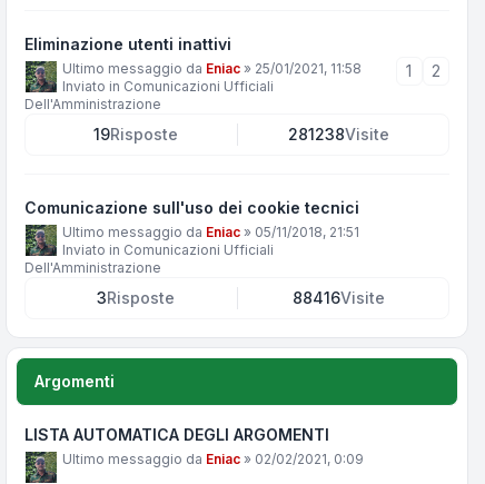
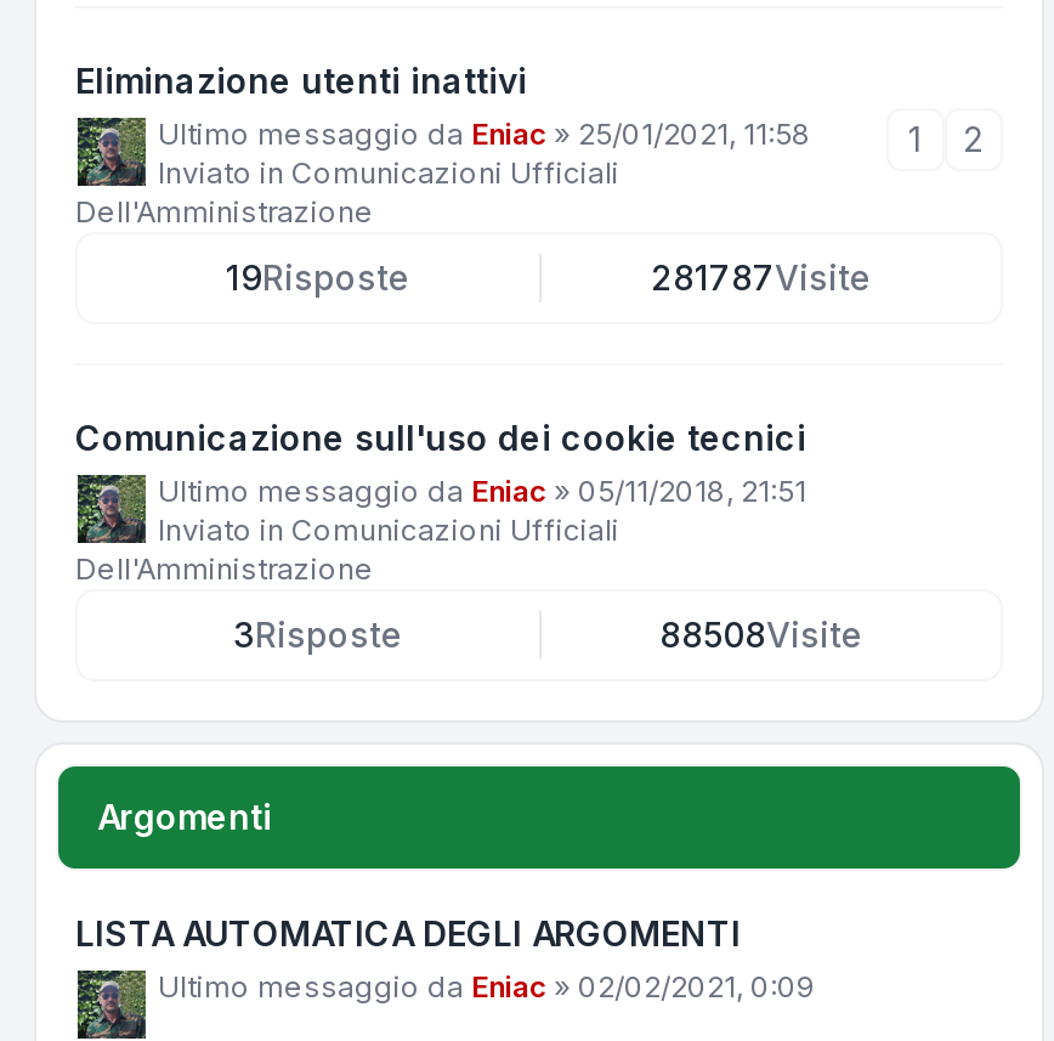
- 281238Visite
+ 281787Visite

- 88416Visite
+ 88508Visite
